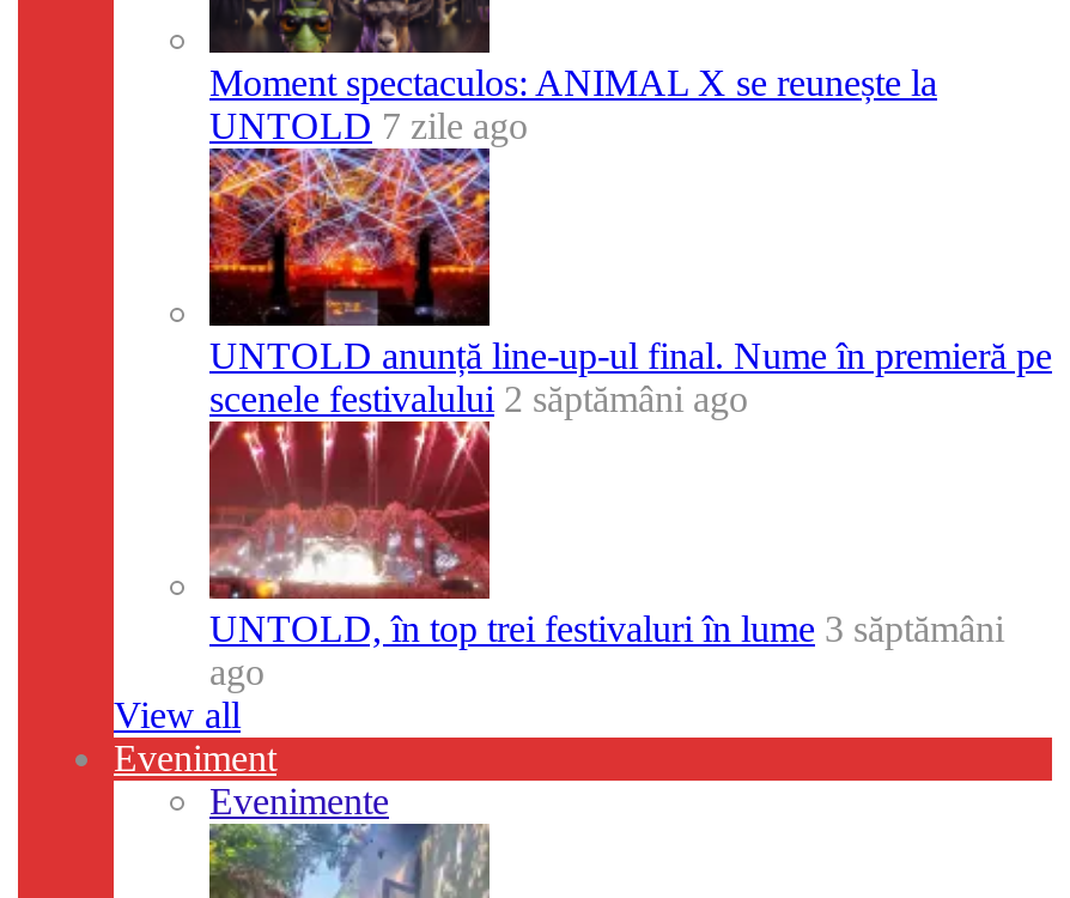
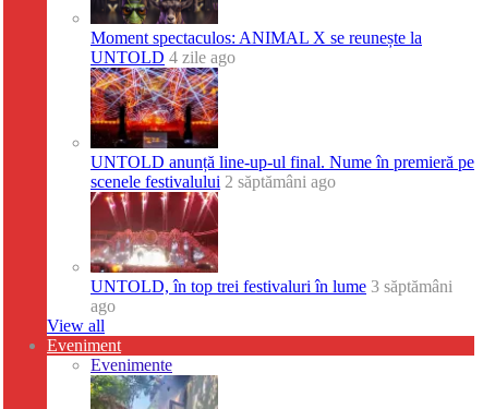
- UNTOLD 7 zile ago
+ UNTOLD 4 zile ago
